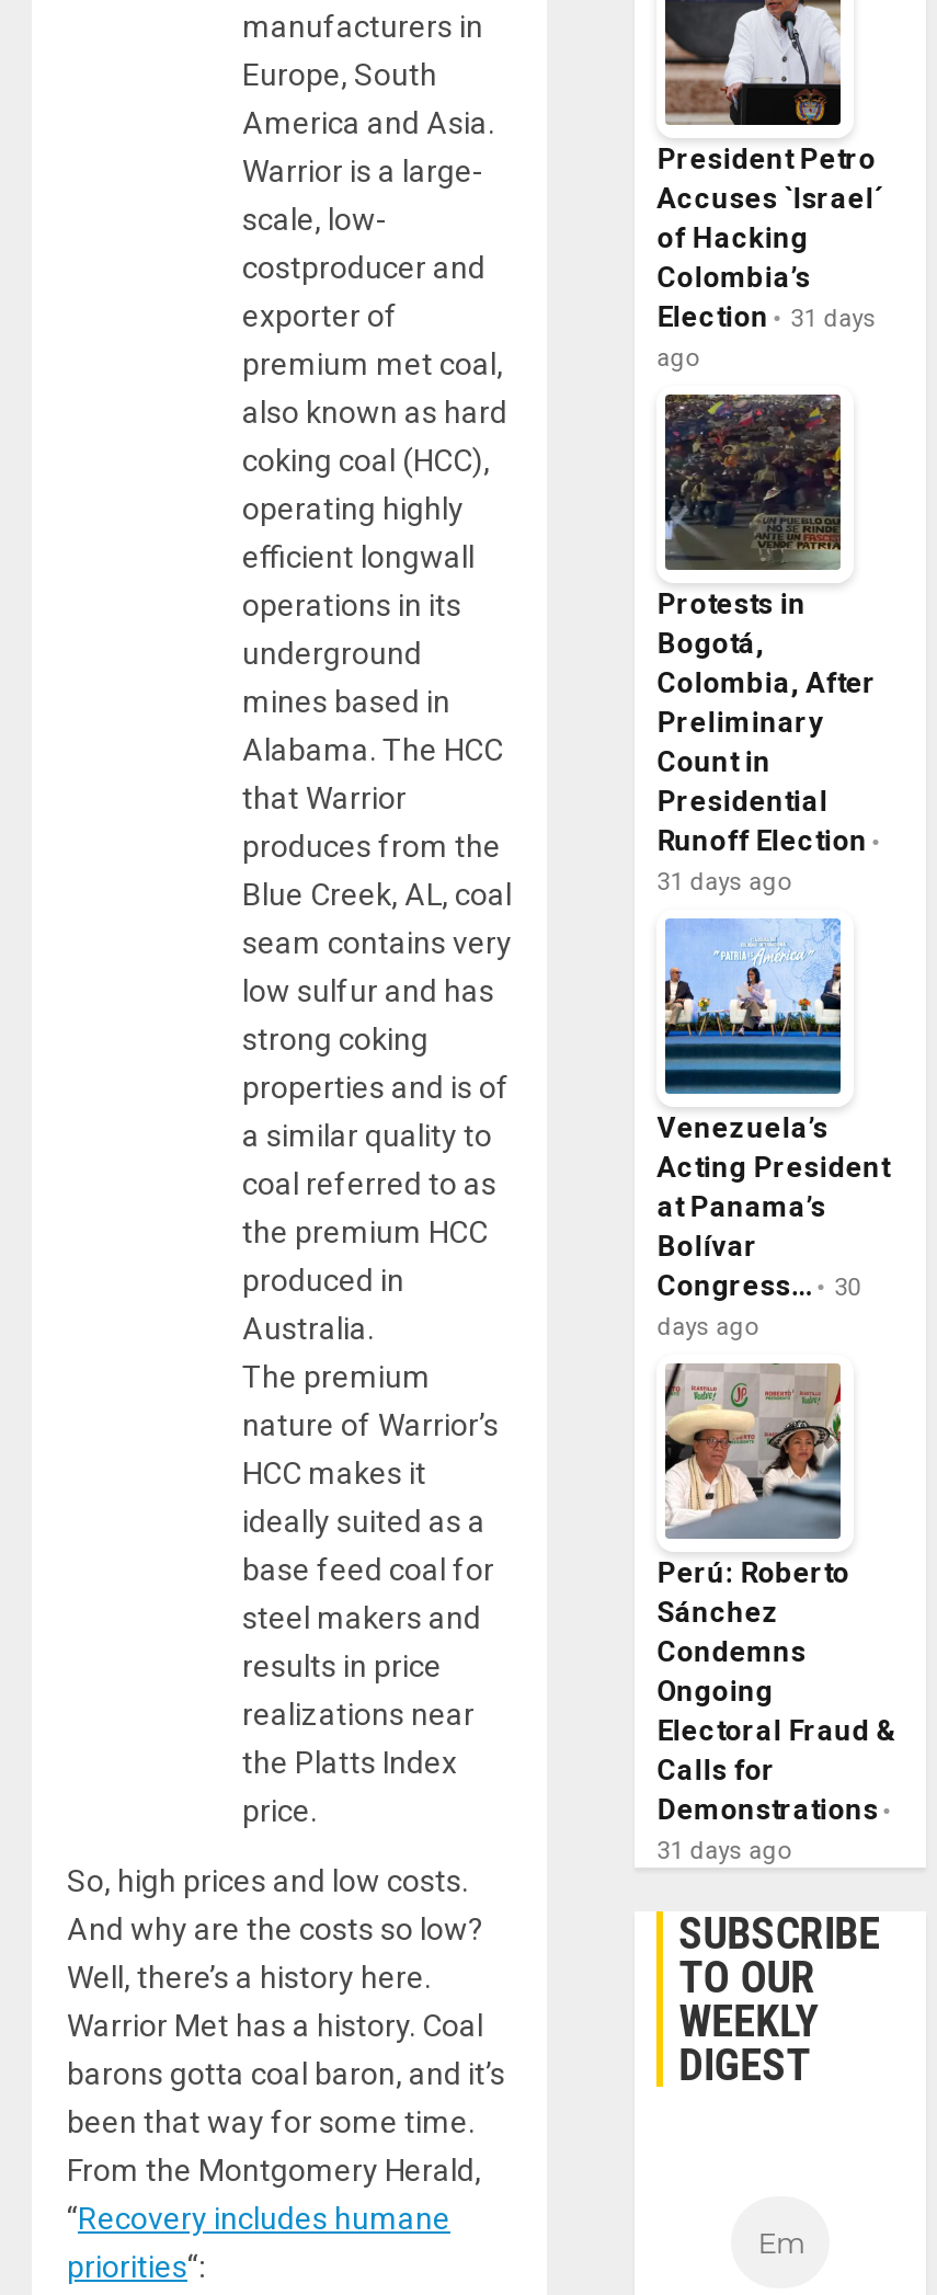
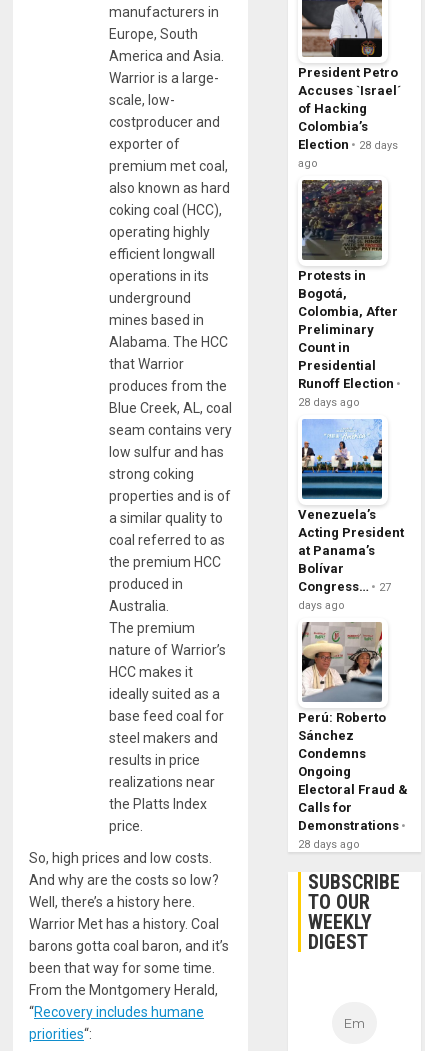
- Election 31 days
+ Election 28 days

- 31 days ago
+ 28 days ago

- Congress… 30
+ Congress… 27

- 31 days ago
+ 28 days ago
